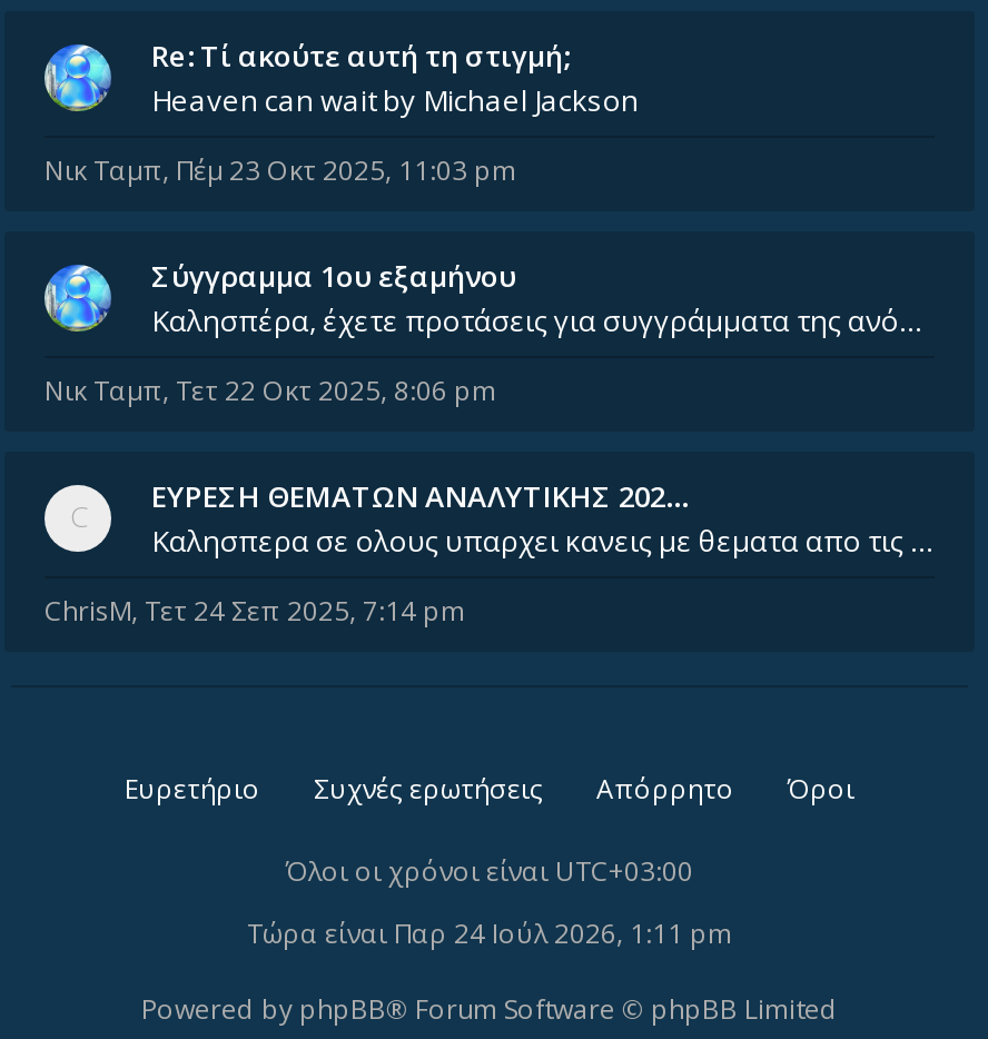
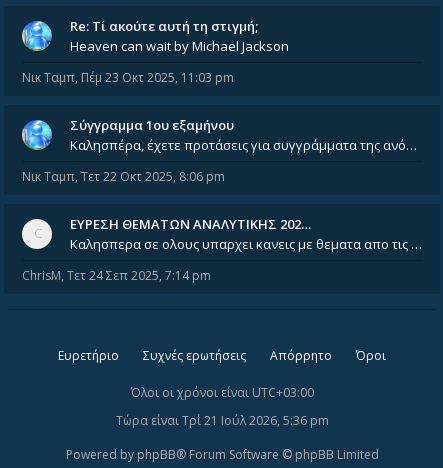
- Τώρα είναι Παρ 24 Ιούλ 2026, 1:11 pm
+ Τώρα είναι Τρί 21 Ιούλ 2026, 5:36 pm
